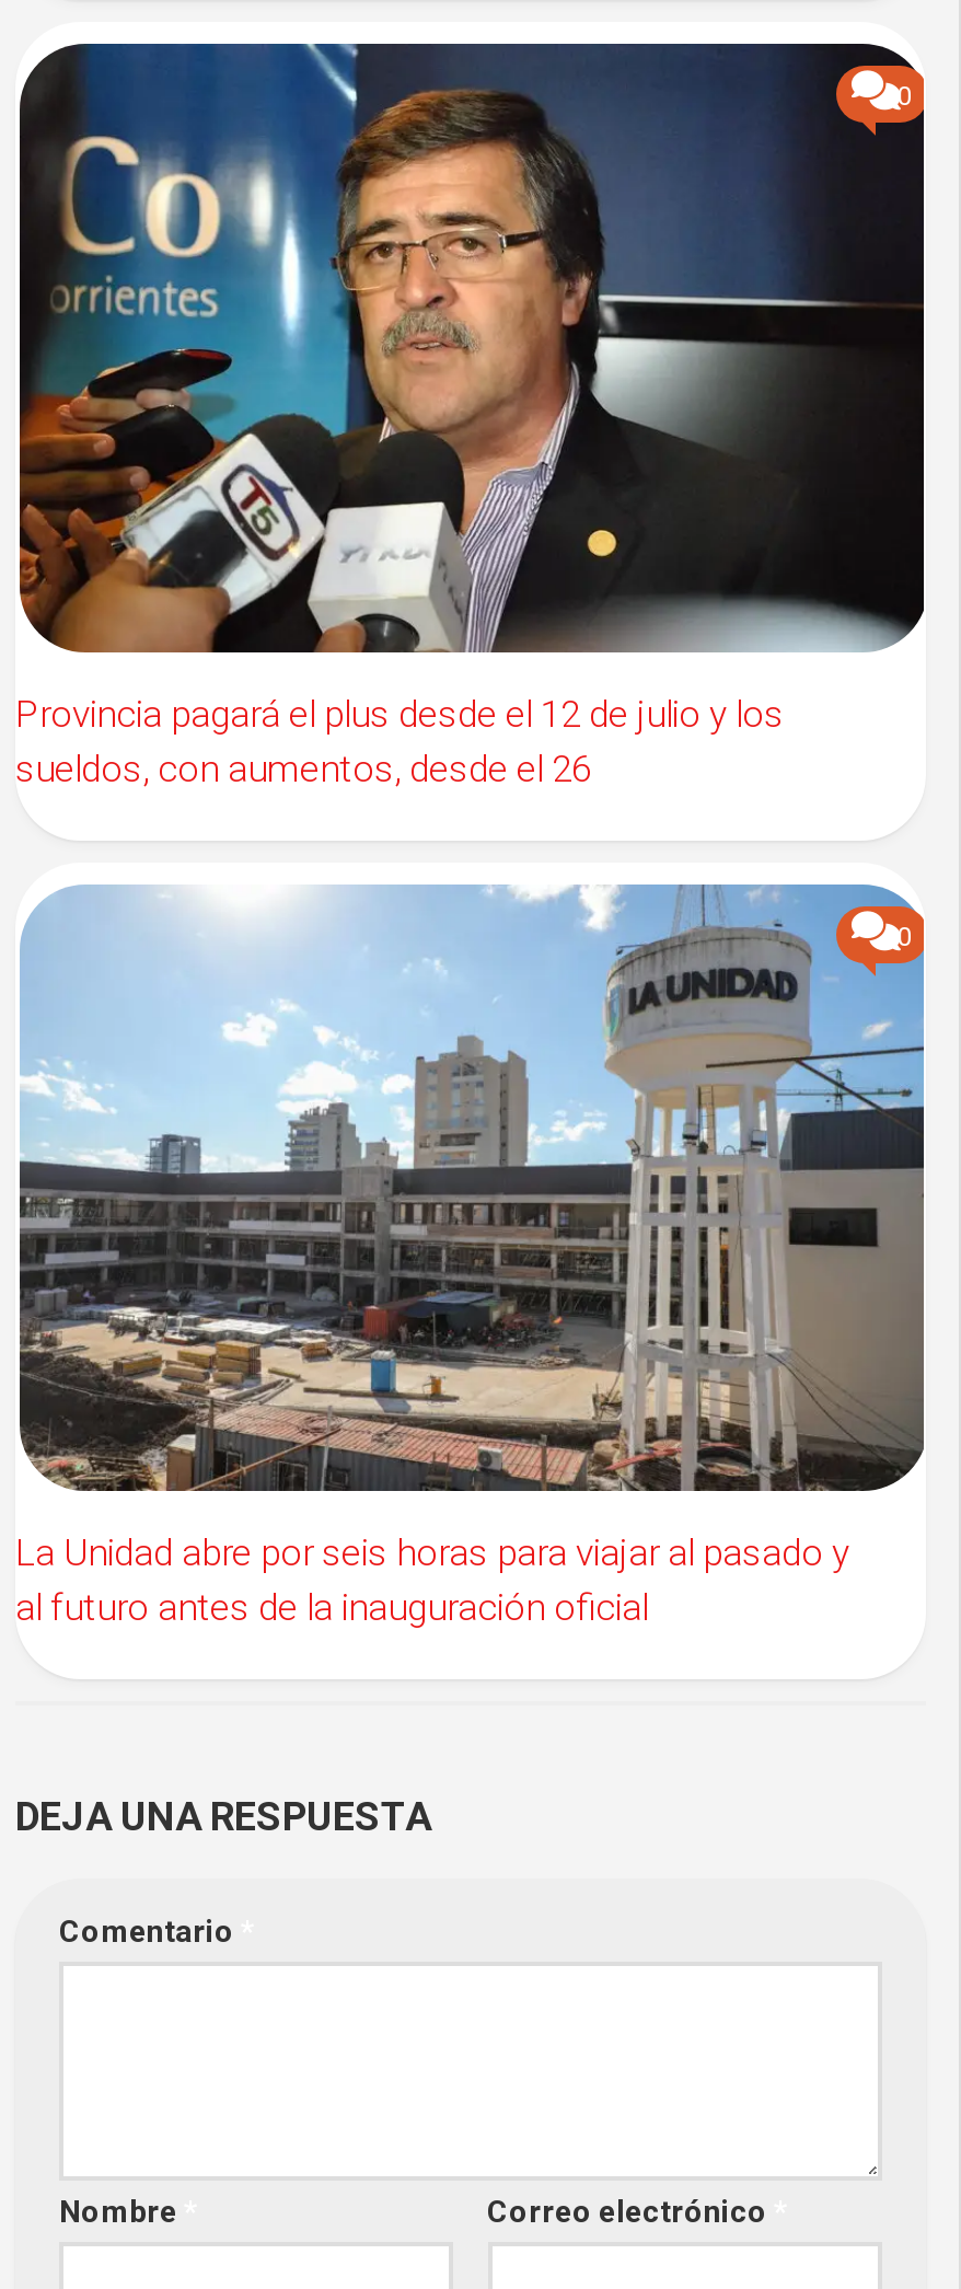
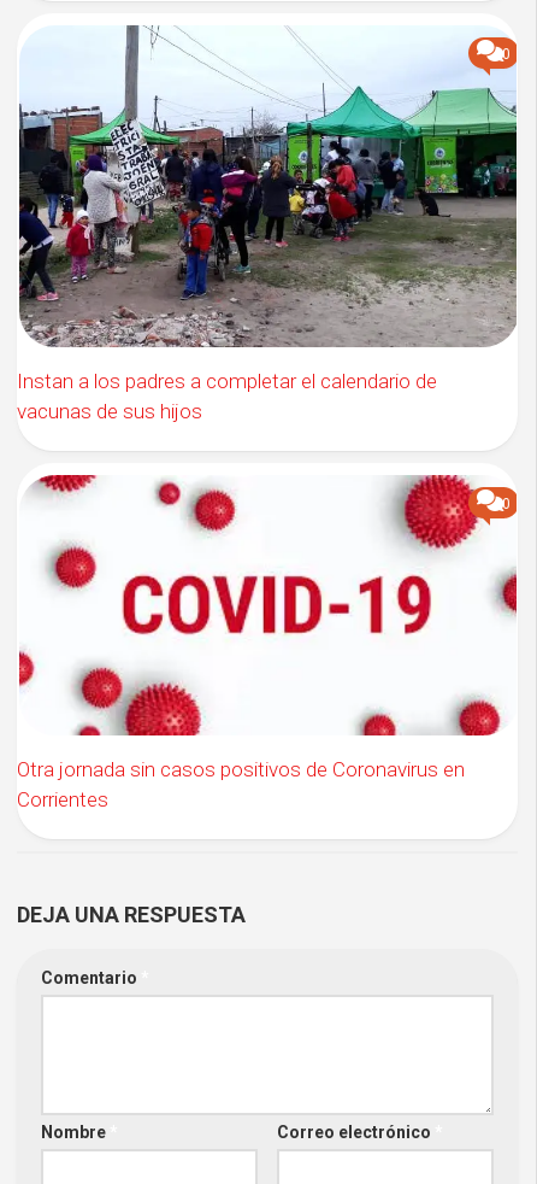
- [image]
- Provincia pagará el plus desde el 12 de julio y los
- sueldos, con aumentos, desde el 26
+ [image]
+ Instan a los padres a completar el calendario de
+ vacunas de sus hijos

- [image]
- La Unidad abre por seis horas para viajar al pasado y
- al futuro antes de la inauguración oficial
+ [image]
+ Otra jornada sin casos positivos de Coronavirus en
+ Corrientes
